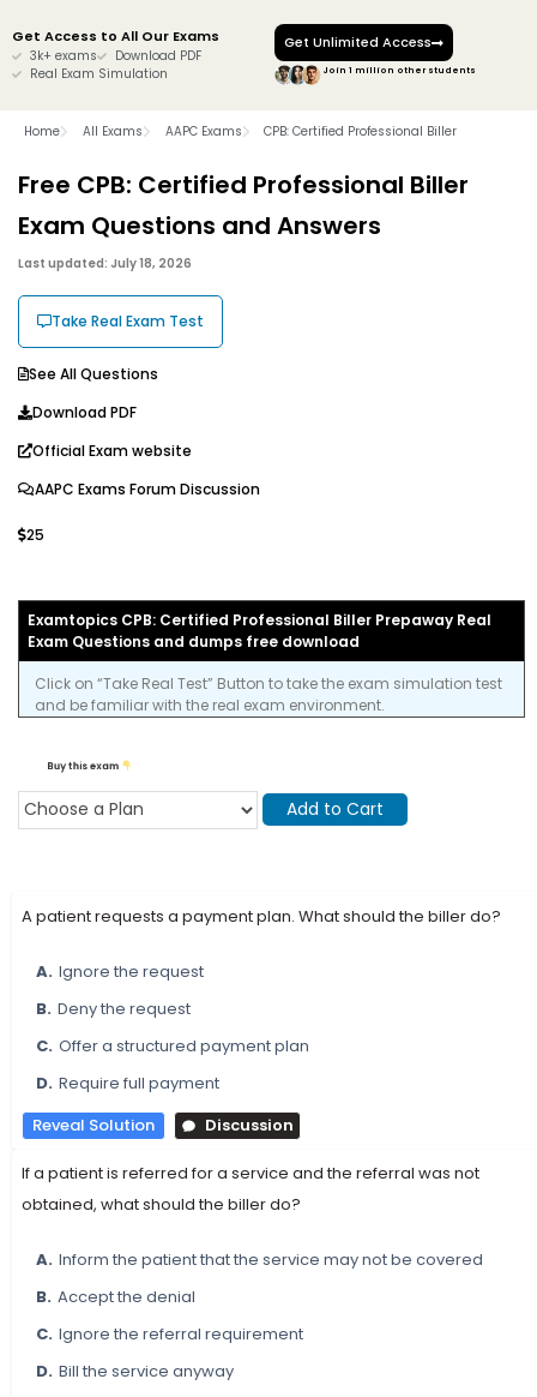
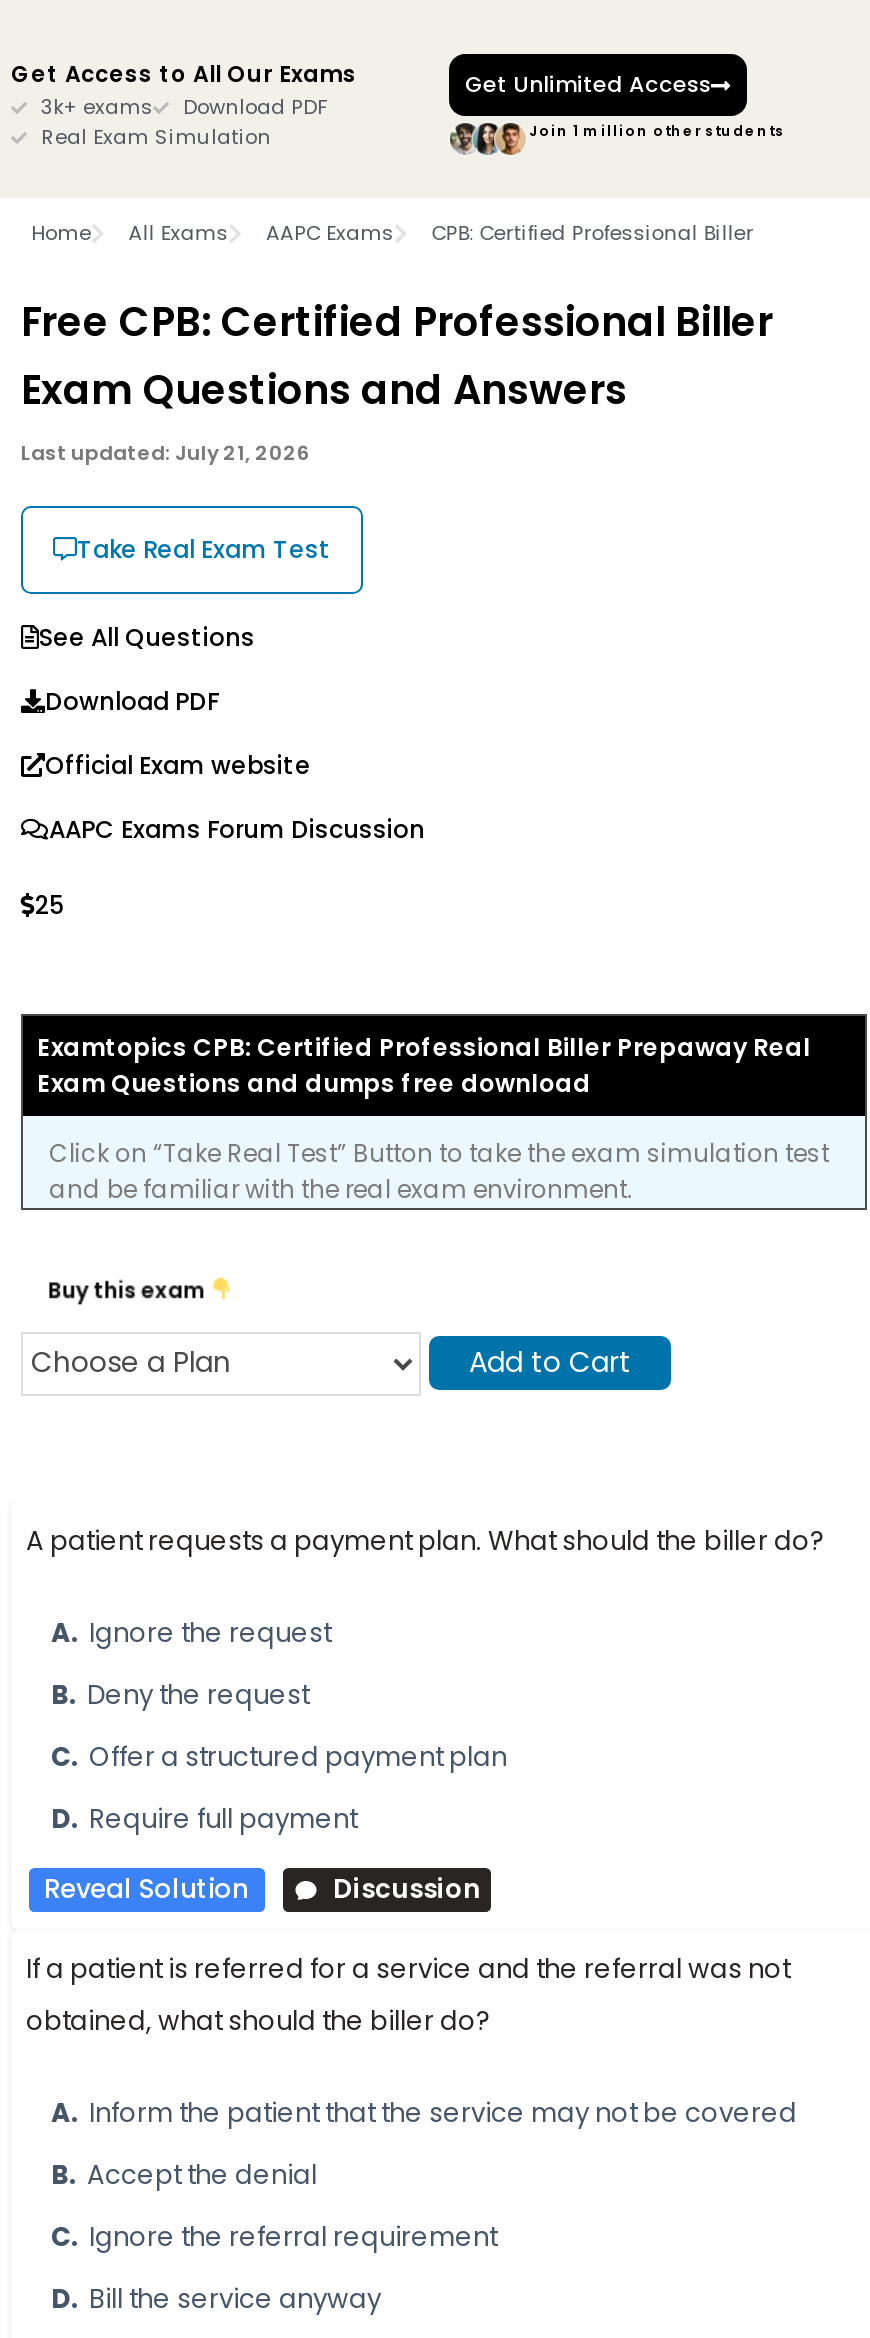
- Last updated: July 18, 2026
+ Last updated: July 21, 2026

- Buy this exam
